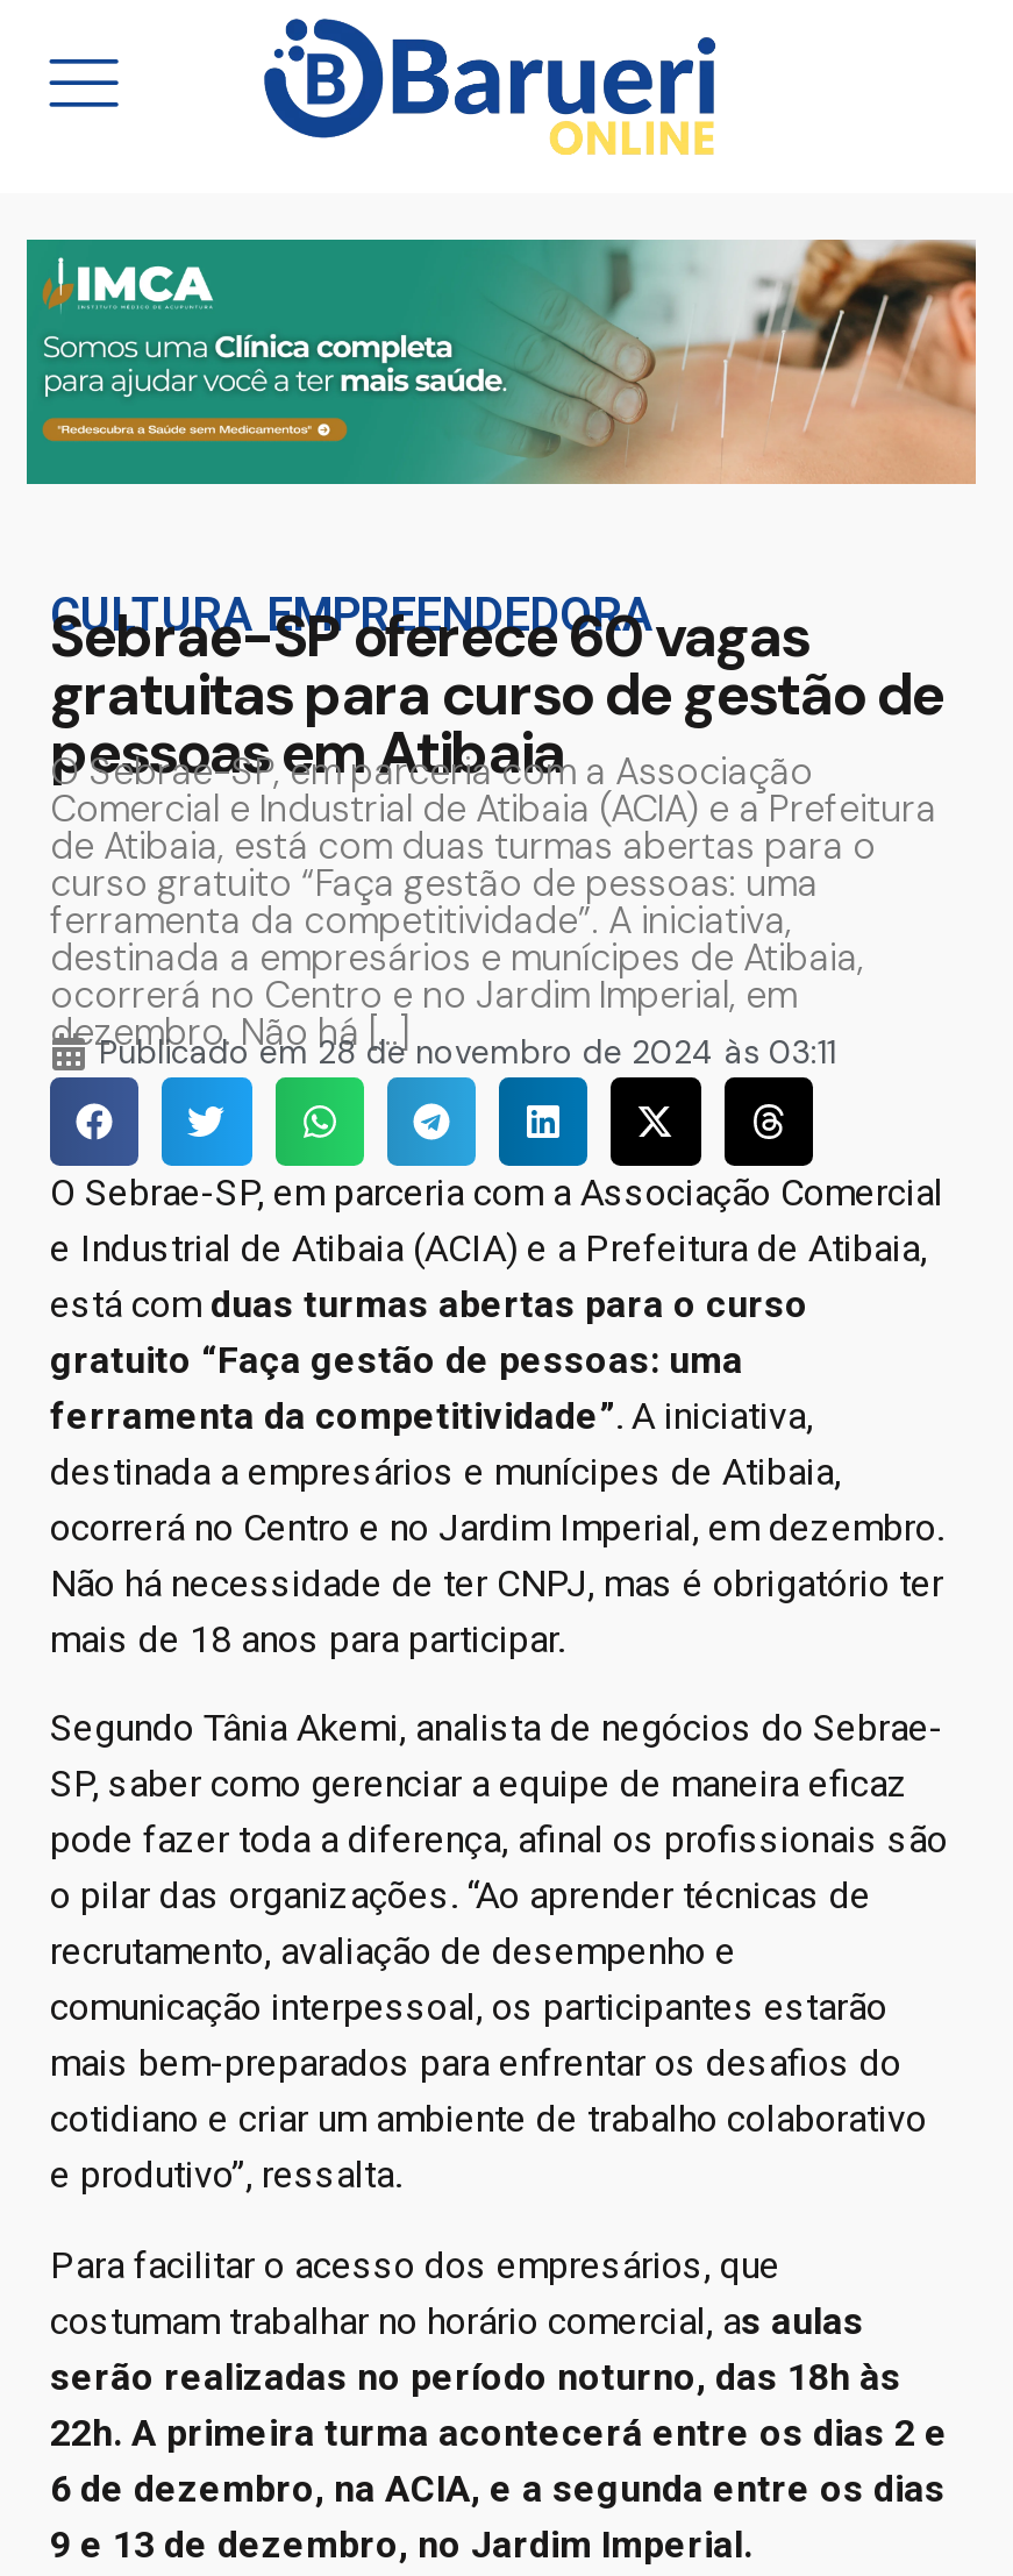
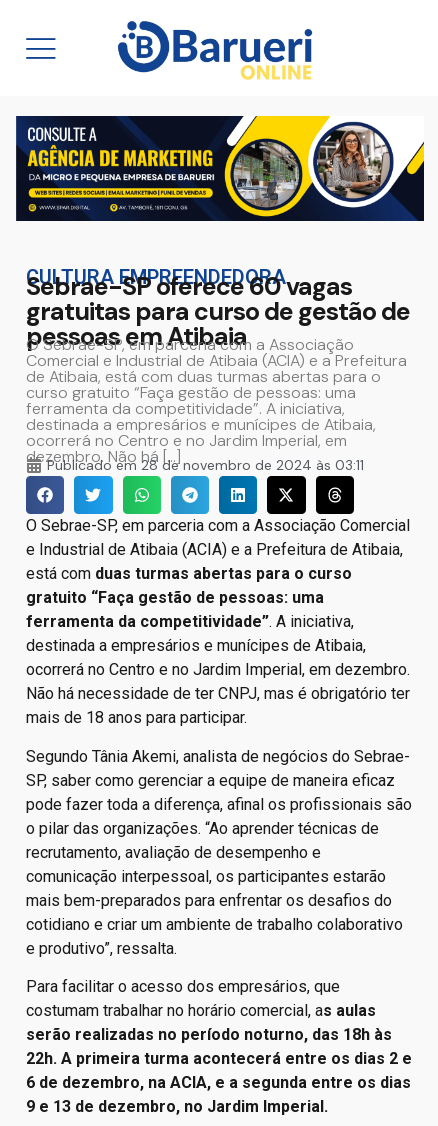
- [image]
+ [image]
